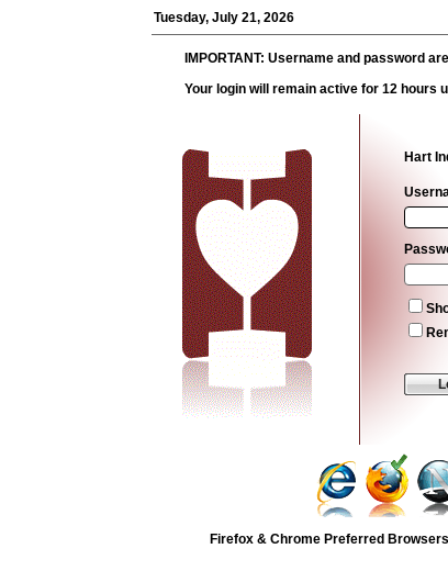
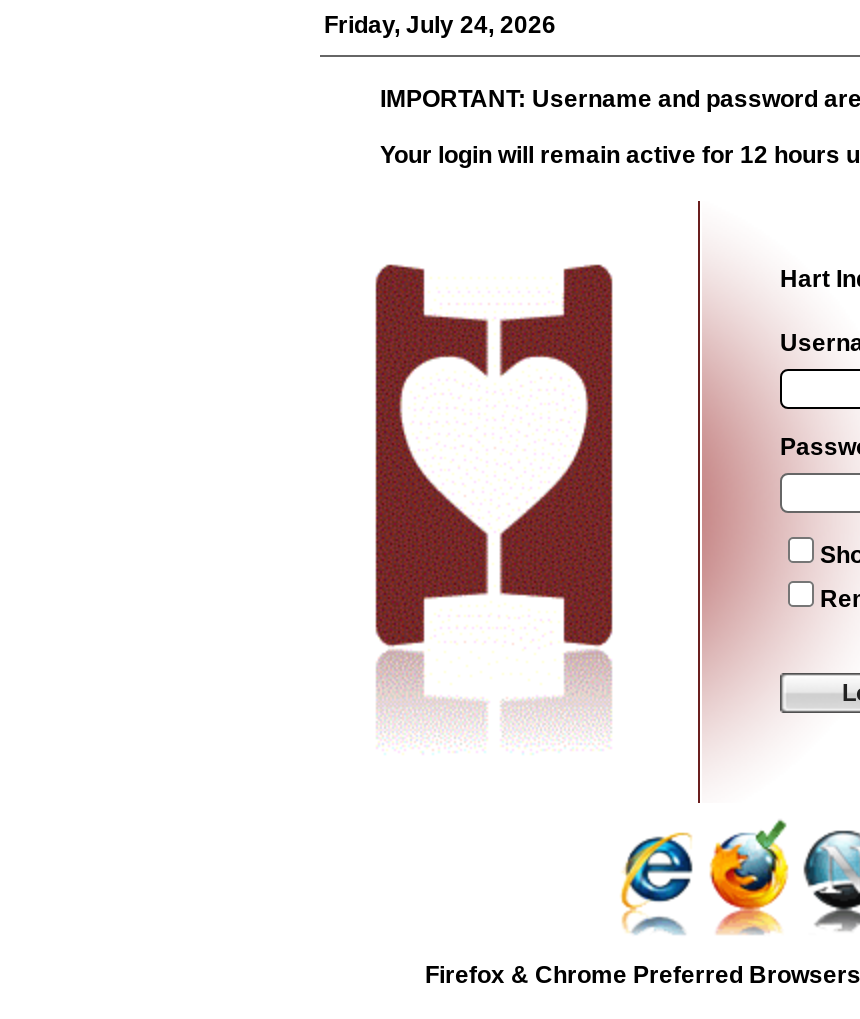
- Tuesday, July 21, 2026
+ Friday, July 24, 2026
